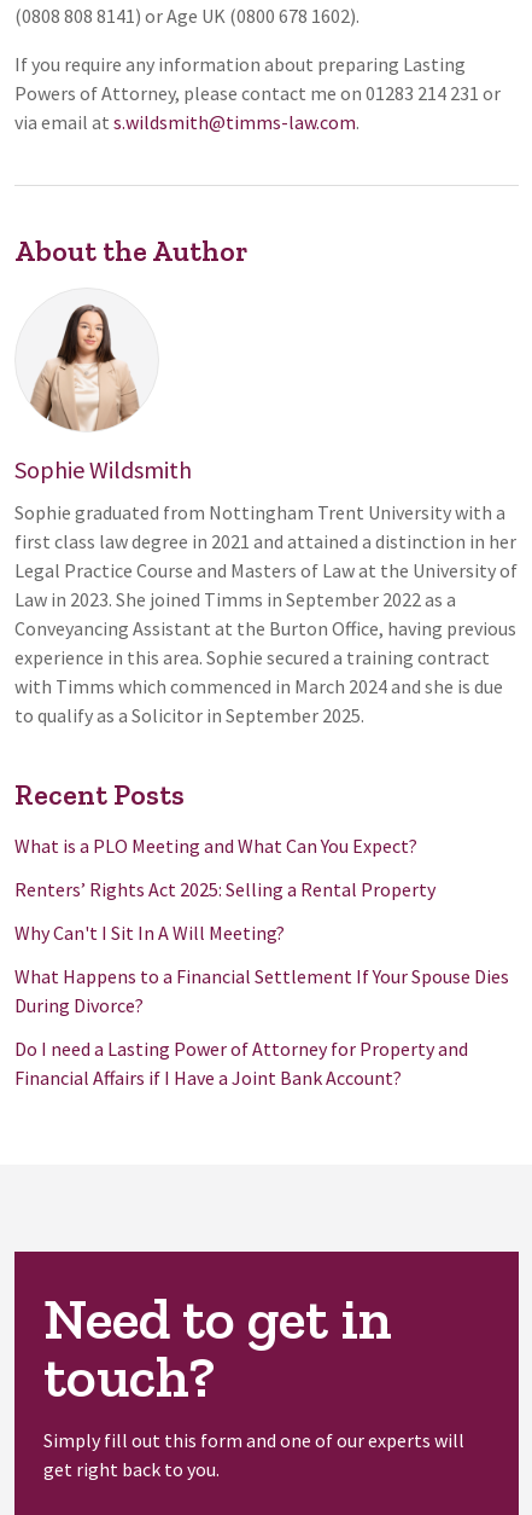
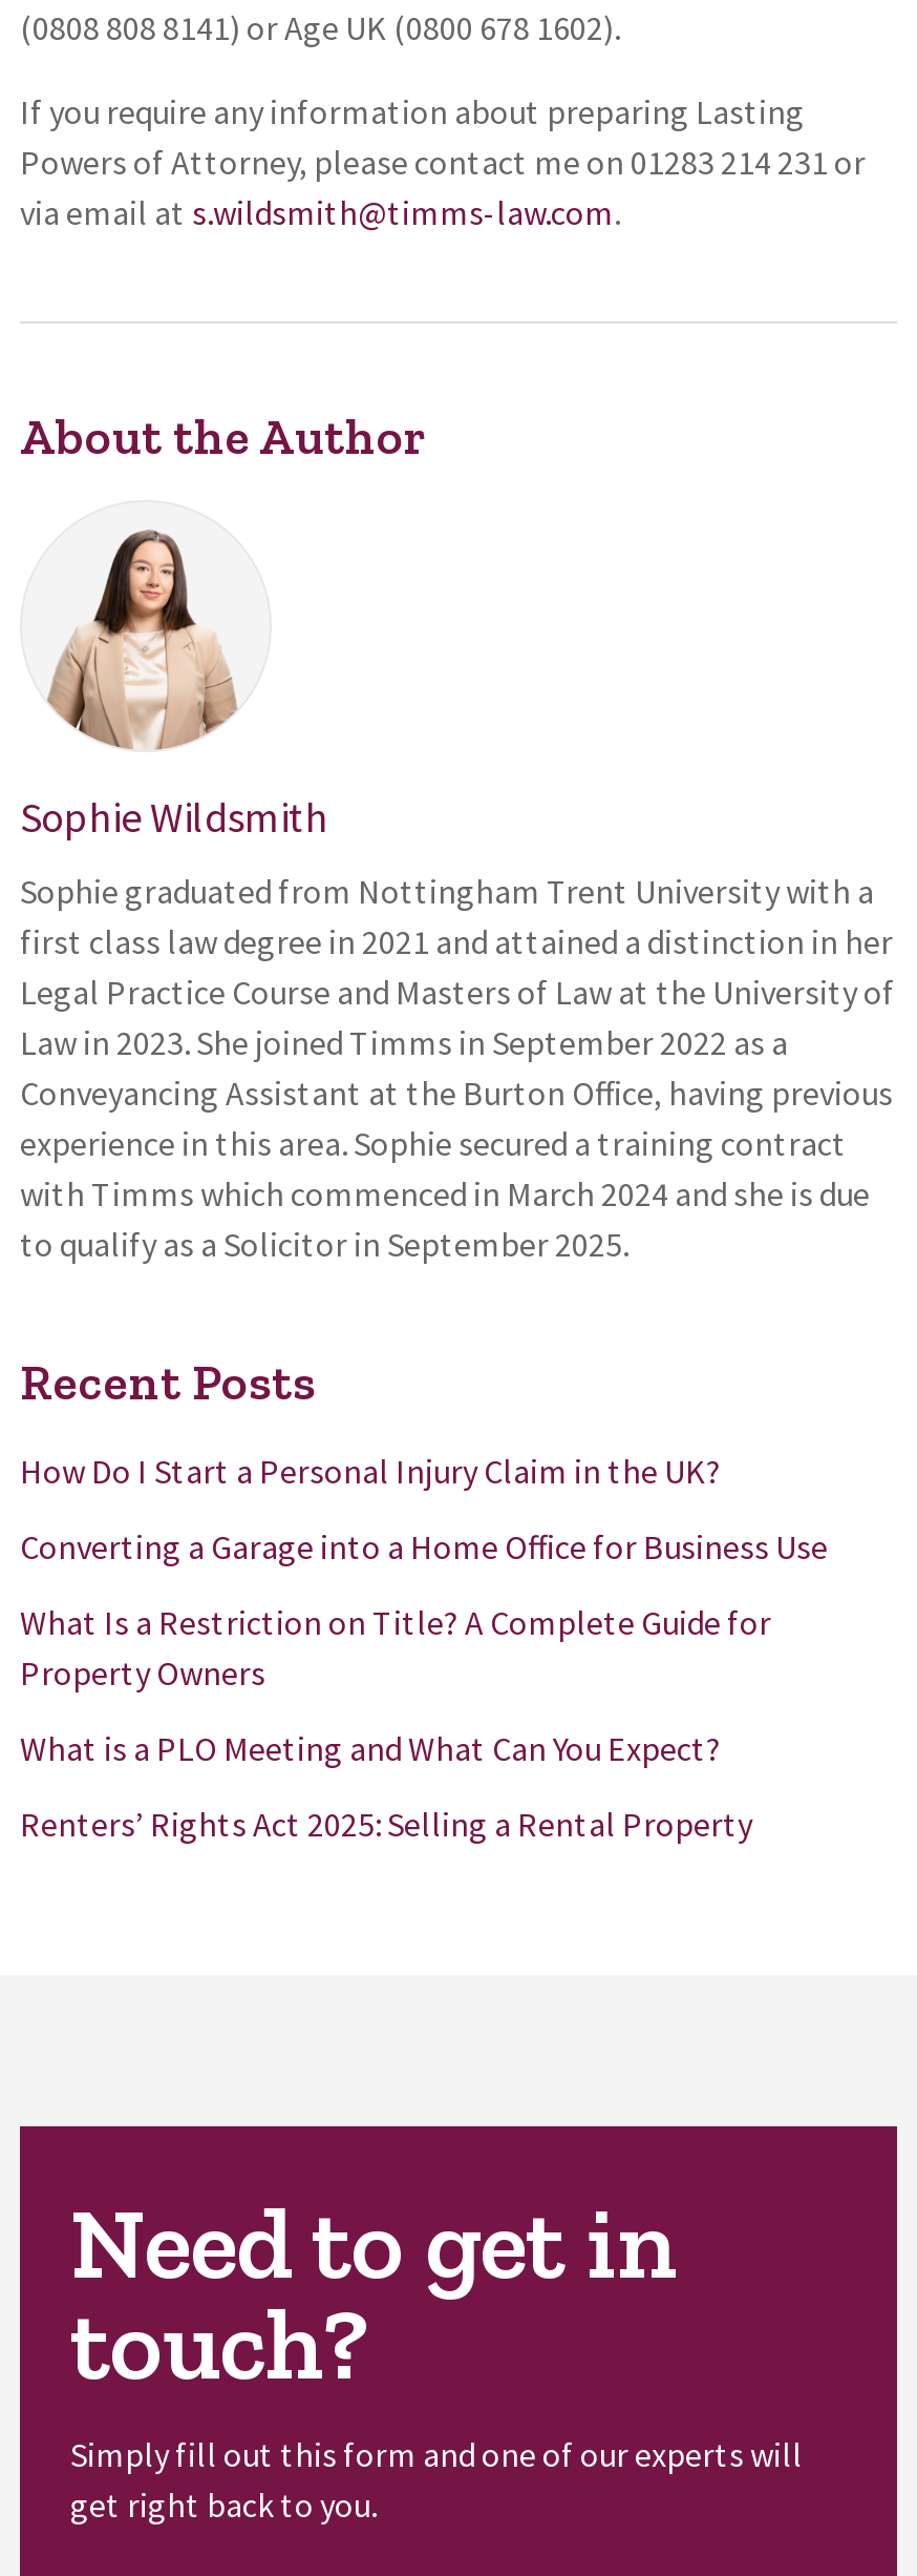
+ How Do I Start a Personal Injury Claim in the UK?
+ Converting a Garage into a Home Office for Business Use
+ What Is a Restriction on Title? A Complete Guide for
+ Property Owners

moved down: What is a PLO Meeting and What Can You Expect? | Renters’ Rights Act 2025: Selling a Rental Property

- Why Can't I Sit In A Will Meeting?
- What Happens to a Financial Settlement If Your Spouse Dies
- During Divorce?
- Do I need a Lasting Power of Attorney for Property and
- Financial Affairs if I Have a Joint Bank Account?
